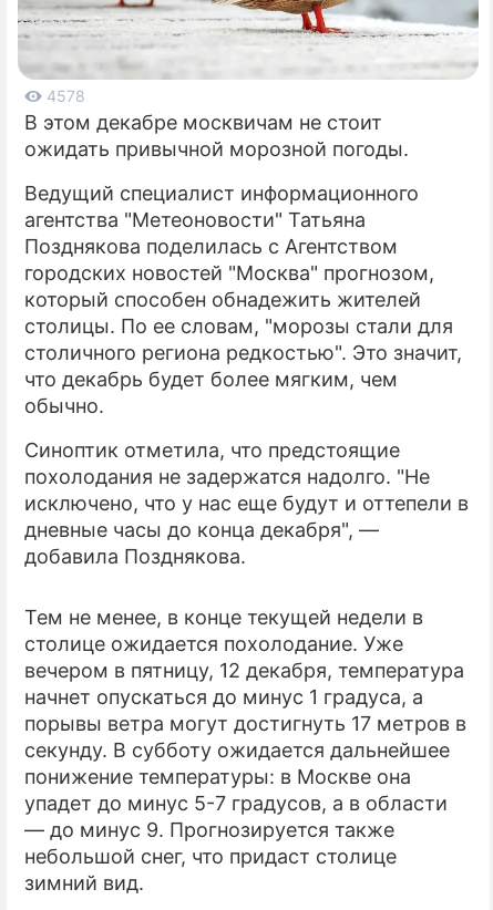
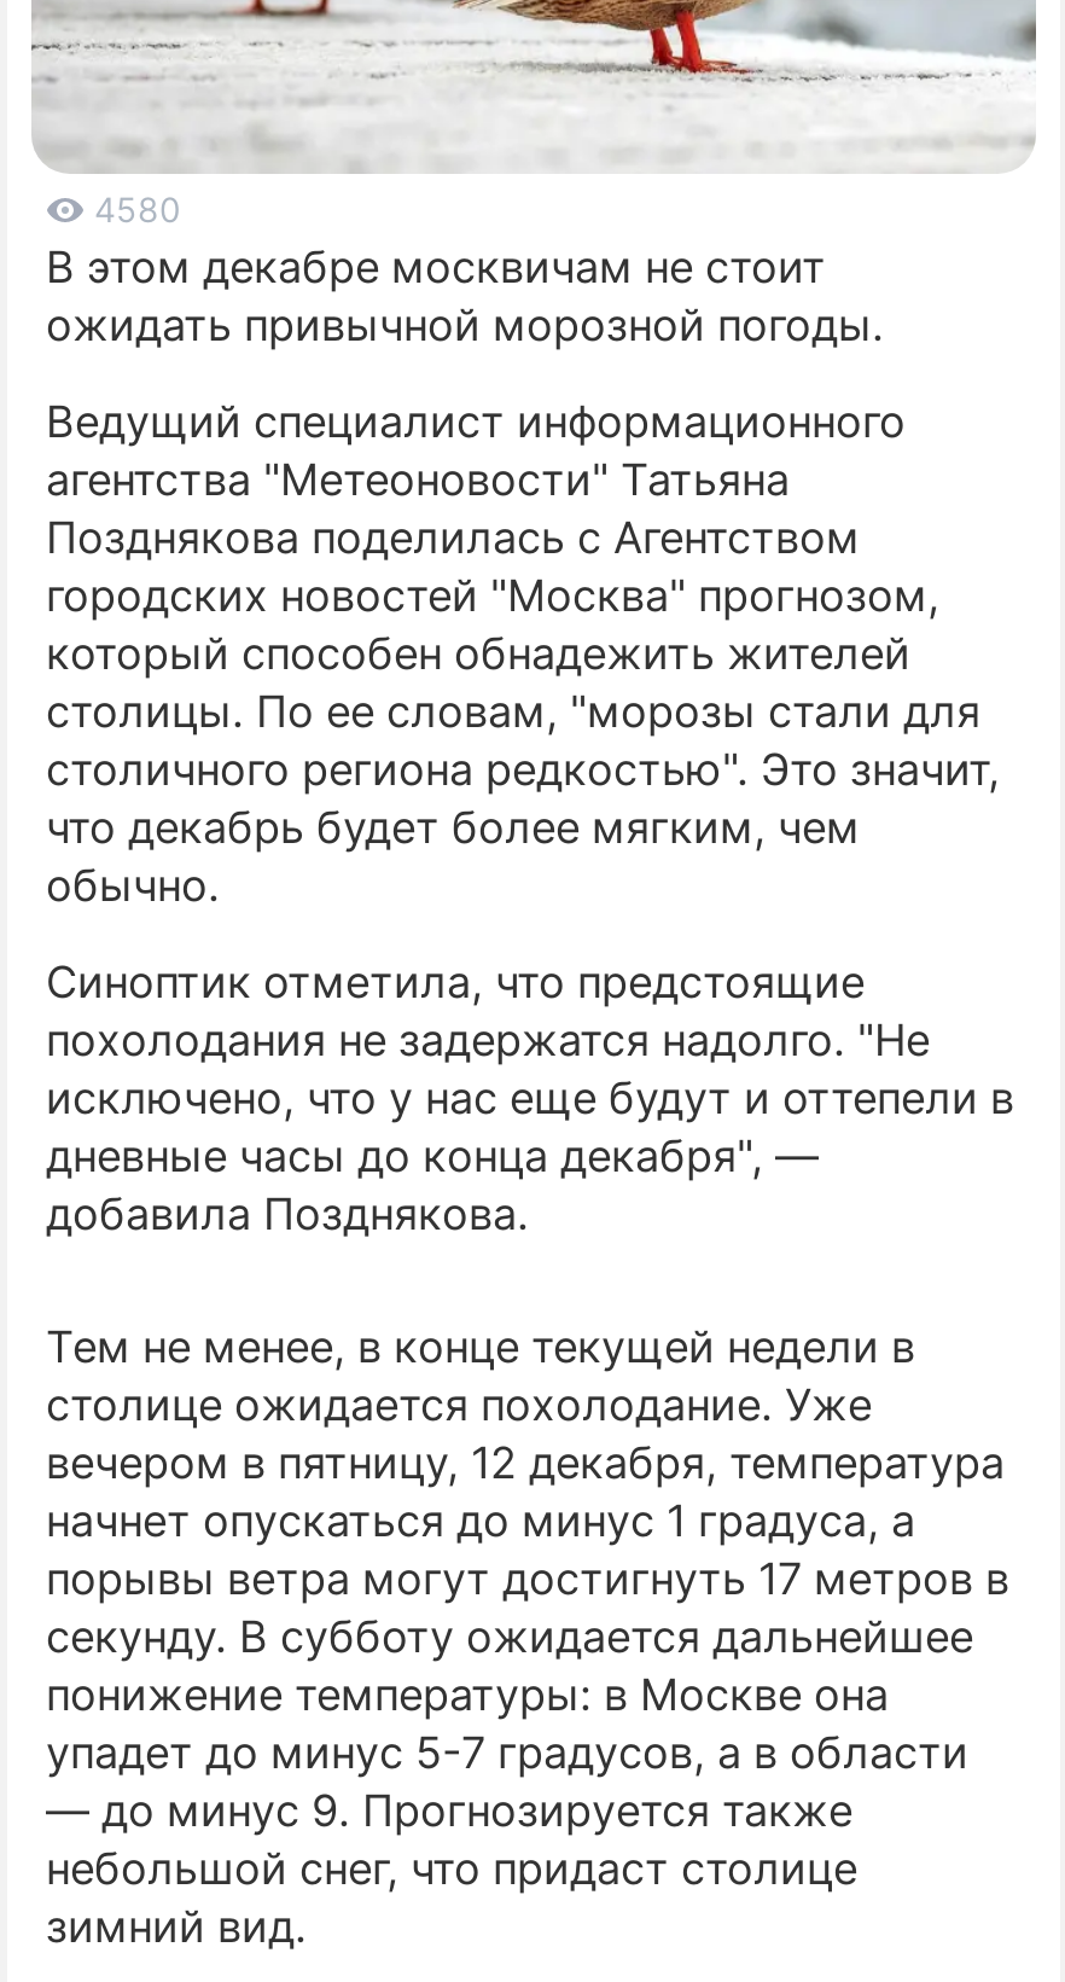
- 4578
+ 4580
